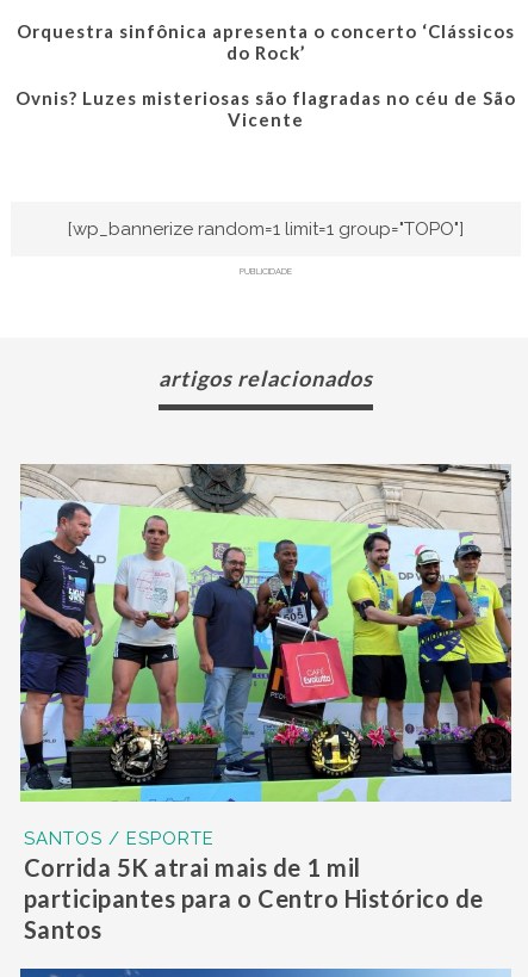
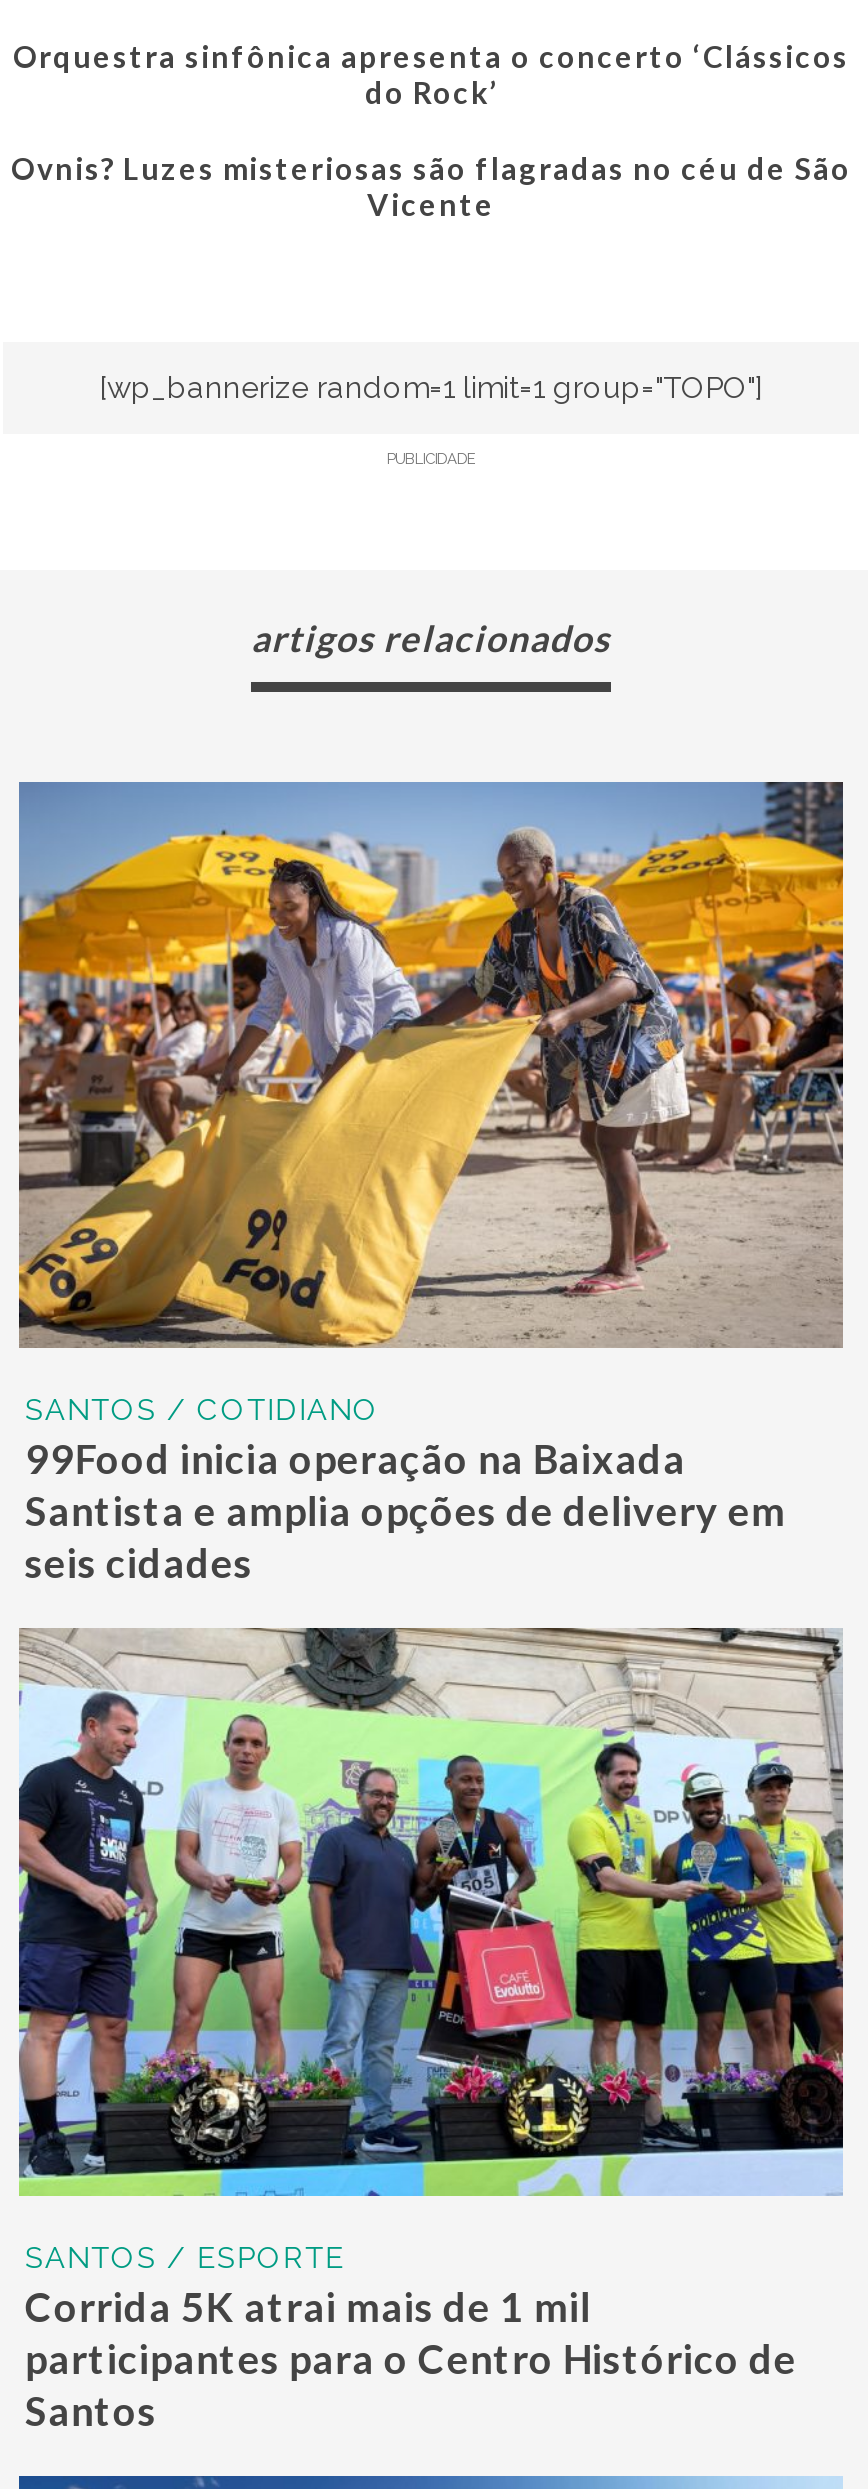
+ [image]
+ SANTOS / COTIDIANO
+ 99Food inicia operação na Baixada
+ Santista e amplia opções de delivery em
+ seis cidades
